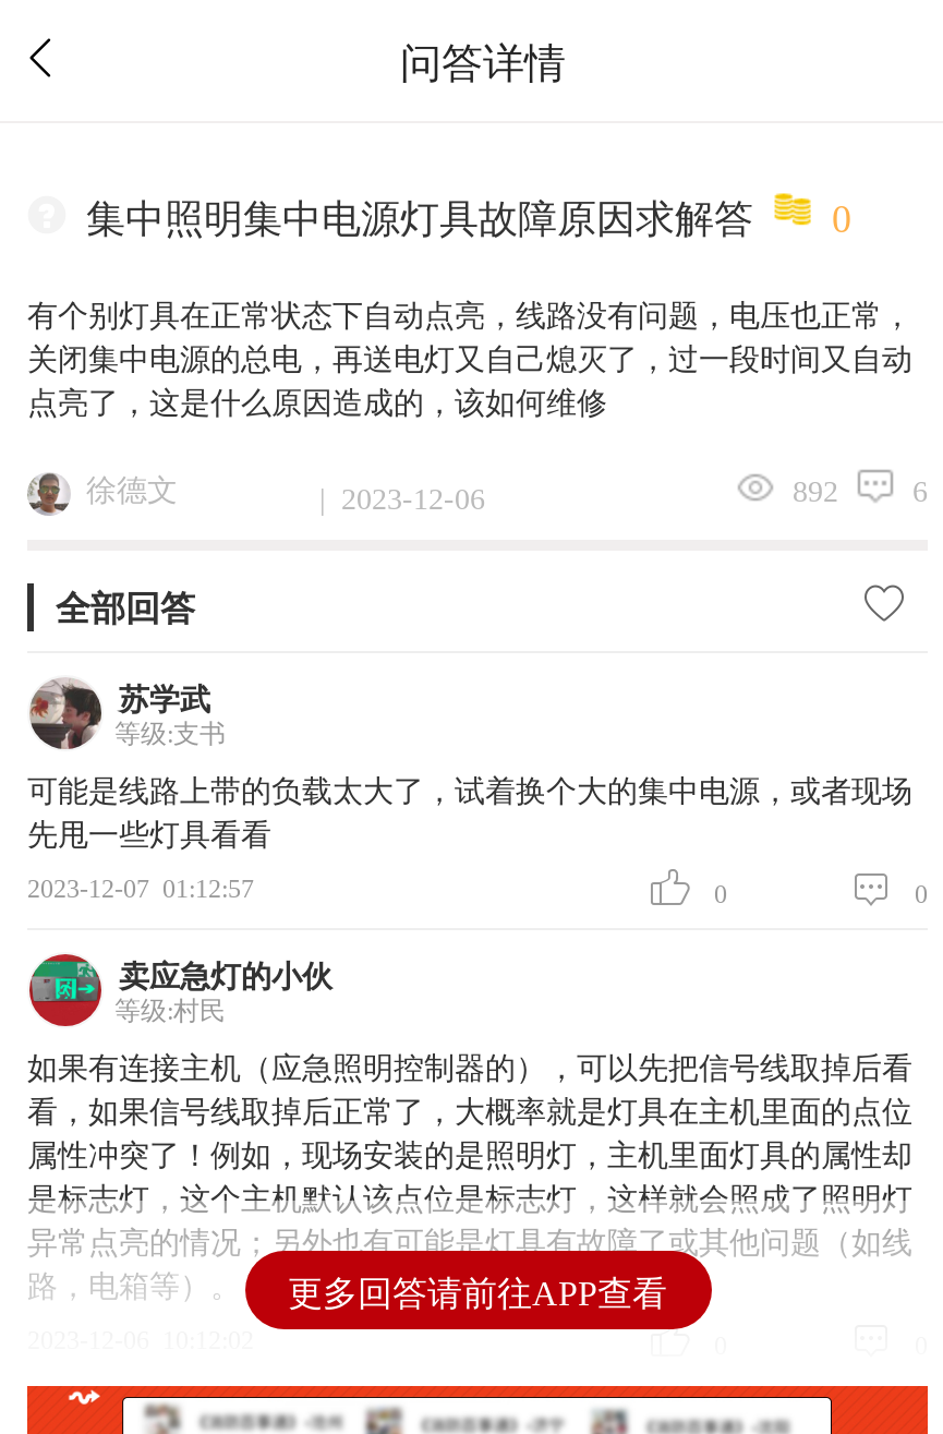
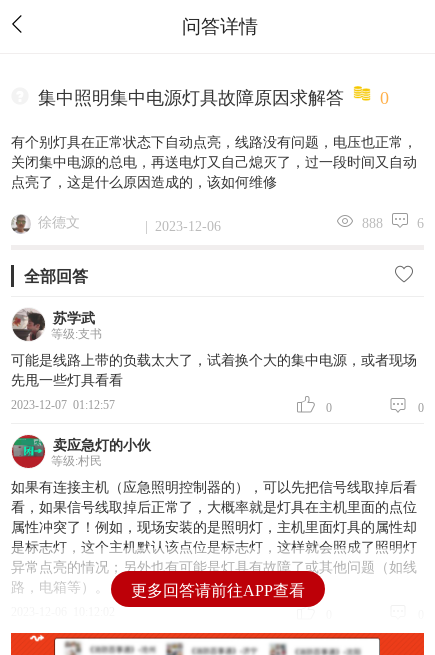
- 892 6
+ 888 6
